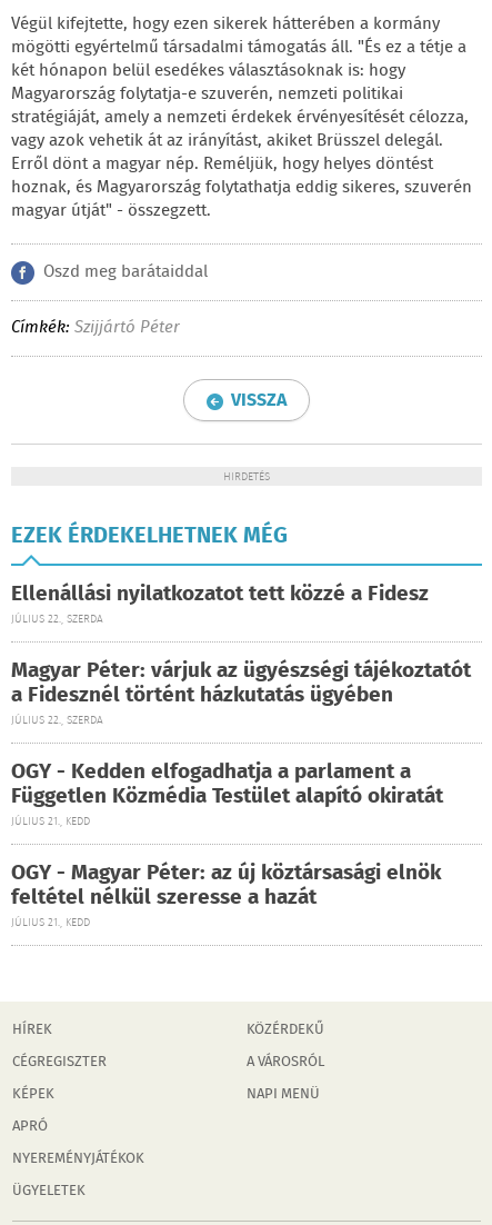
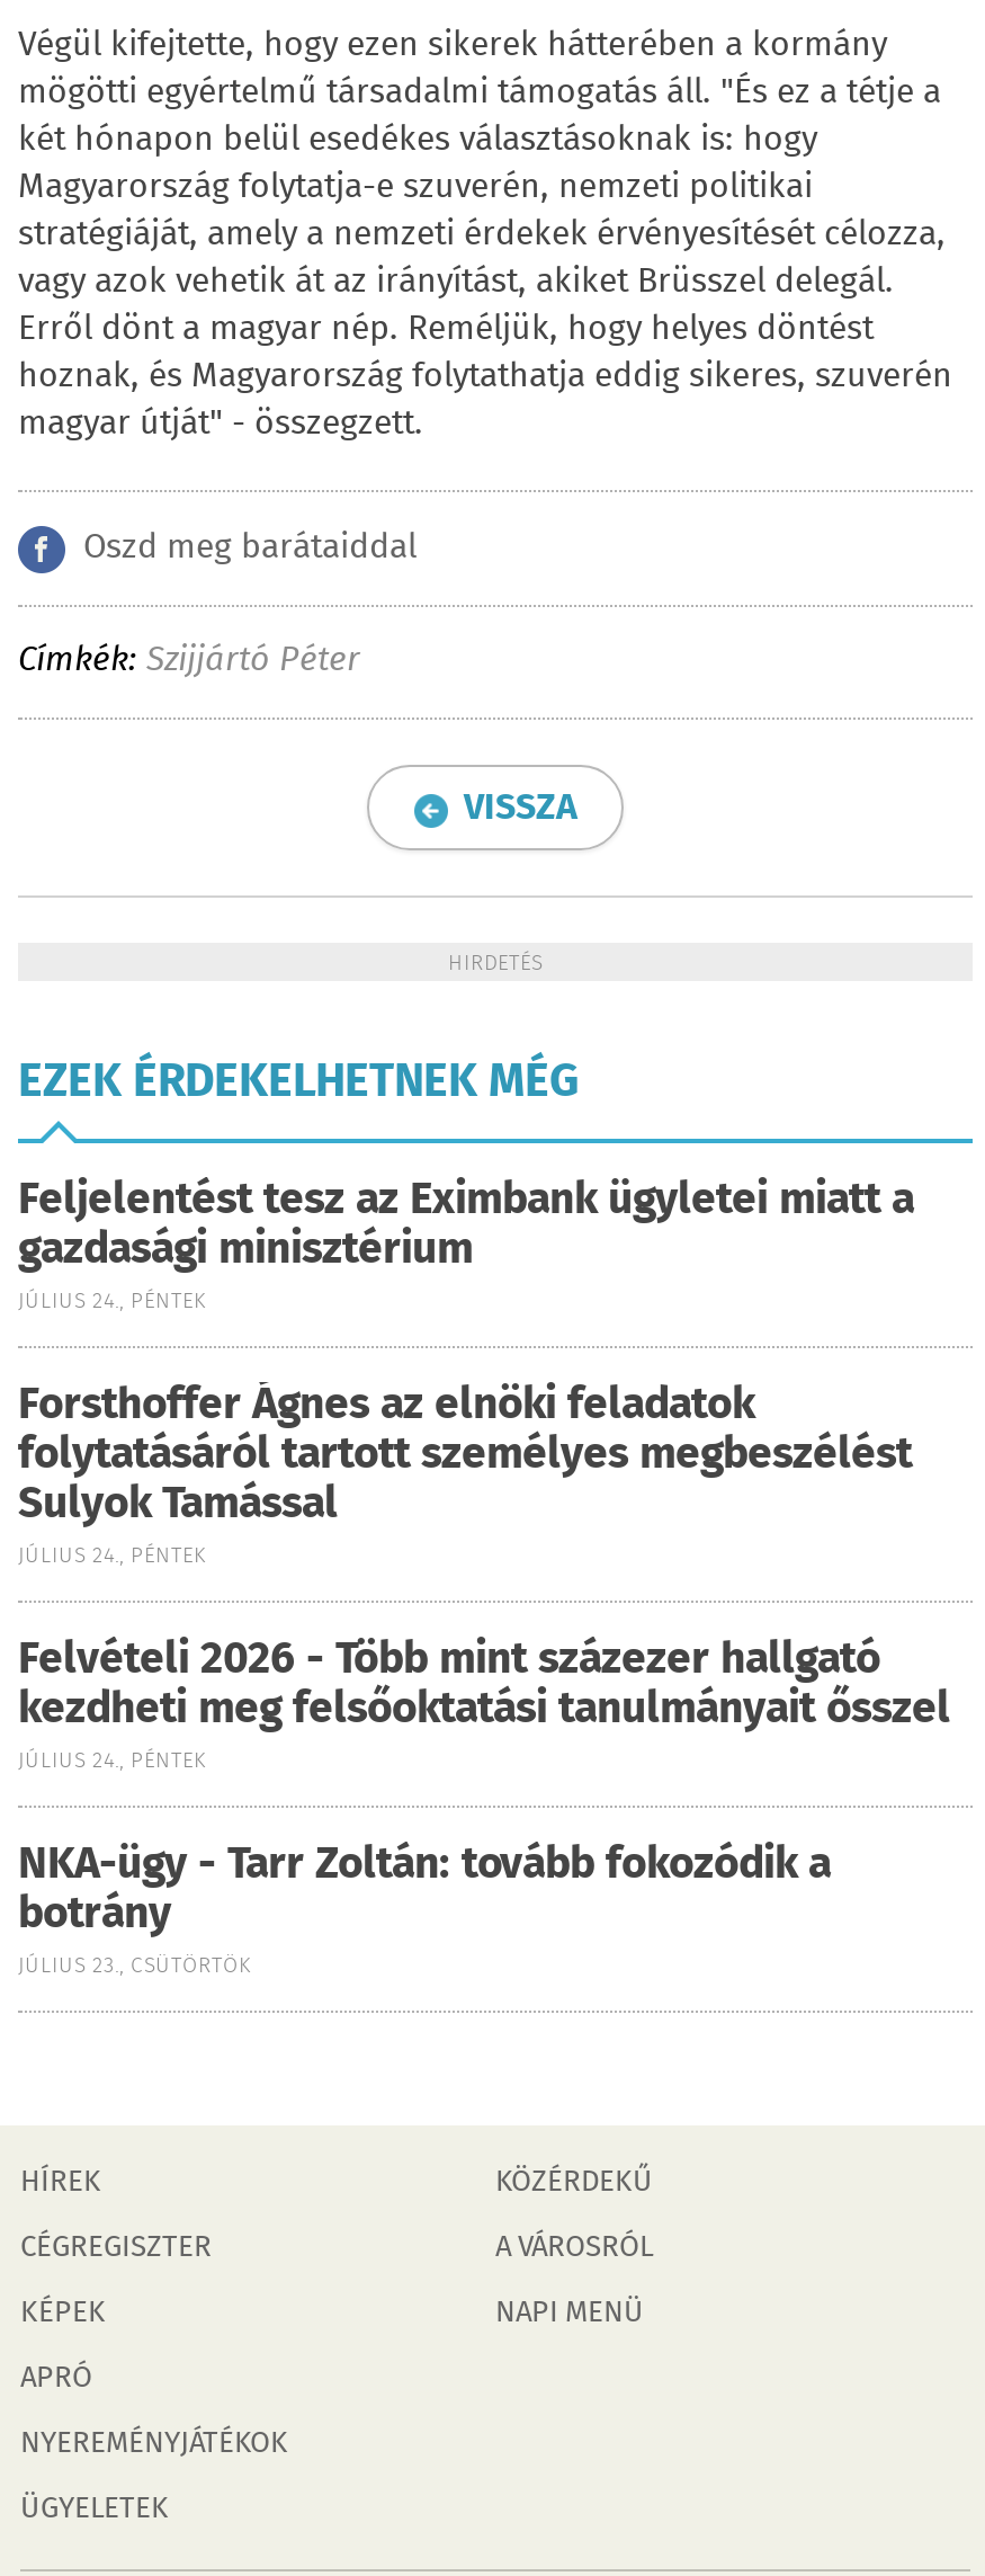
- Ellenállási nyilatkozatot tett közzé a Fidesz
- JÚLIUS 22., SZERDA
+ Feljelentést tesz az Eximbank ügyletei miatt a
+ gazdasági minisztérium
+ JÚLIUS 24., PÉNTEK

- Magyar Péter: várjuk az ügyészségi tájékoztatót
- a Fidesznél történt házkutatás ügyében
- JÚLIUS 22., SZERDA
+ Forsthoffer Ágnes az elnöki feladatok
+ folytatásáról tartott személyes megbeszélést
+ Sulyok Tamással
+ JÚLIUS 24., PÉNTEK

- OGY - Kedden elfogadhatja a parlament a
- Független Közmédia Testület alapító okiratát
- JÚLIUS 21., KEDD
+ Felvételi 2026 - Több mint százezer hallgató
+ kezdheti meg felsőoktatási tanulmányait ősszel
+ JÚLIUS 24., PÉNTEK

- OGY - Magyar Péter: az új köztársasági elnök
- feltétel nélkül szeresse a hazát
- JÚLIUS 21., KEDD
+ NKA-ügy - Tarr Zoltán: tovább fokozódik a
+ botrány
+ JÚLIUS 23., CSÜTÖRTÖK
